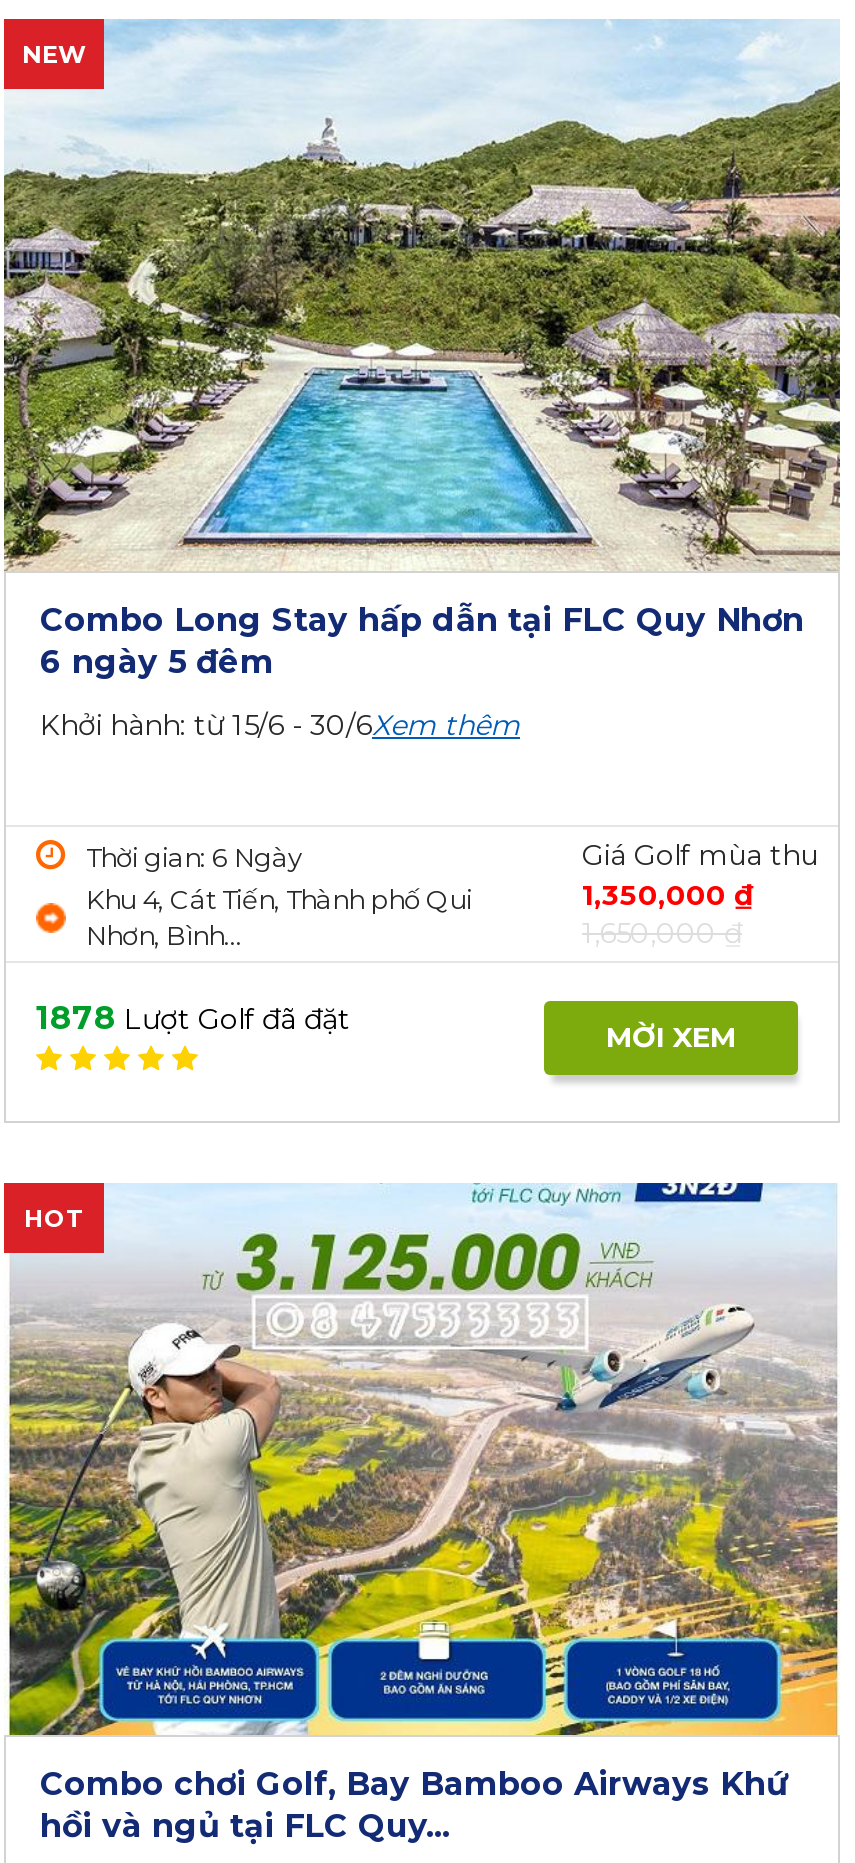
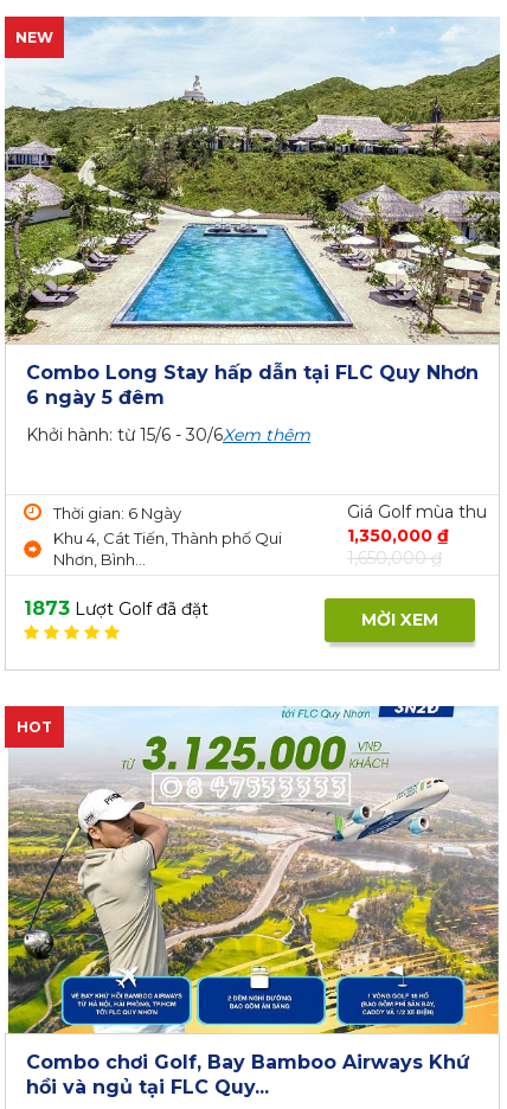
- 1878 Lượt Golf đã đặt
+ 1873 Lượt Golf đã đặt
